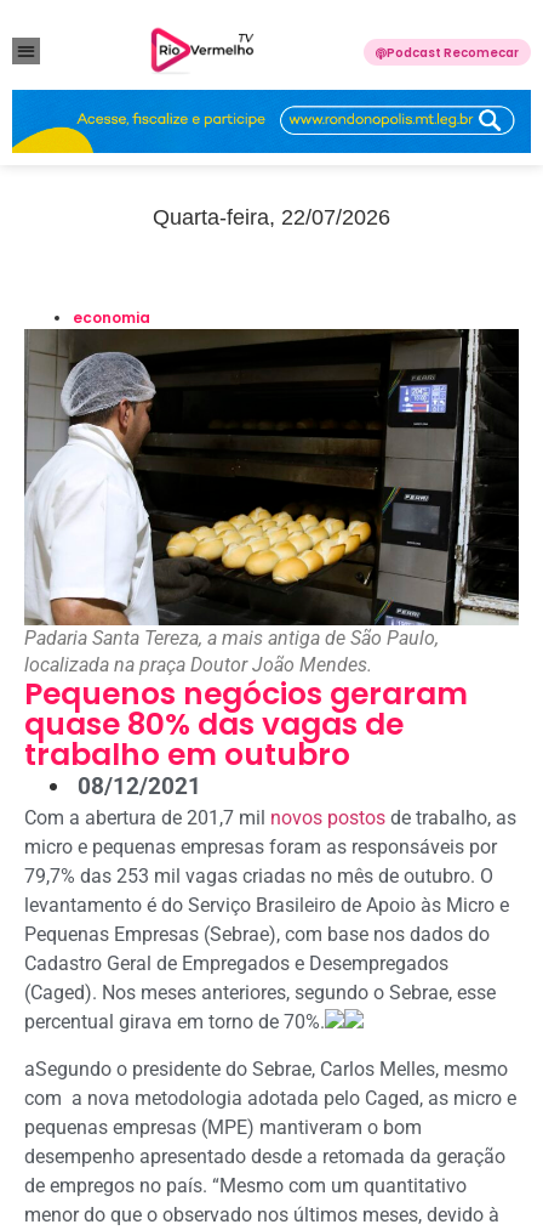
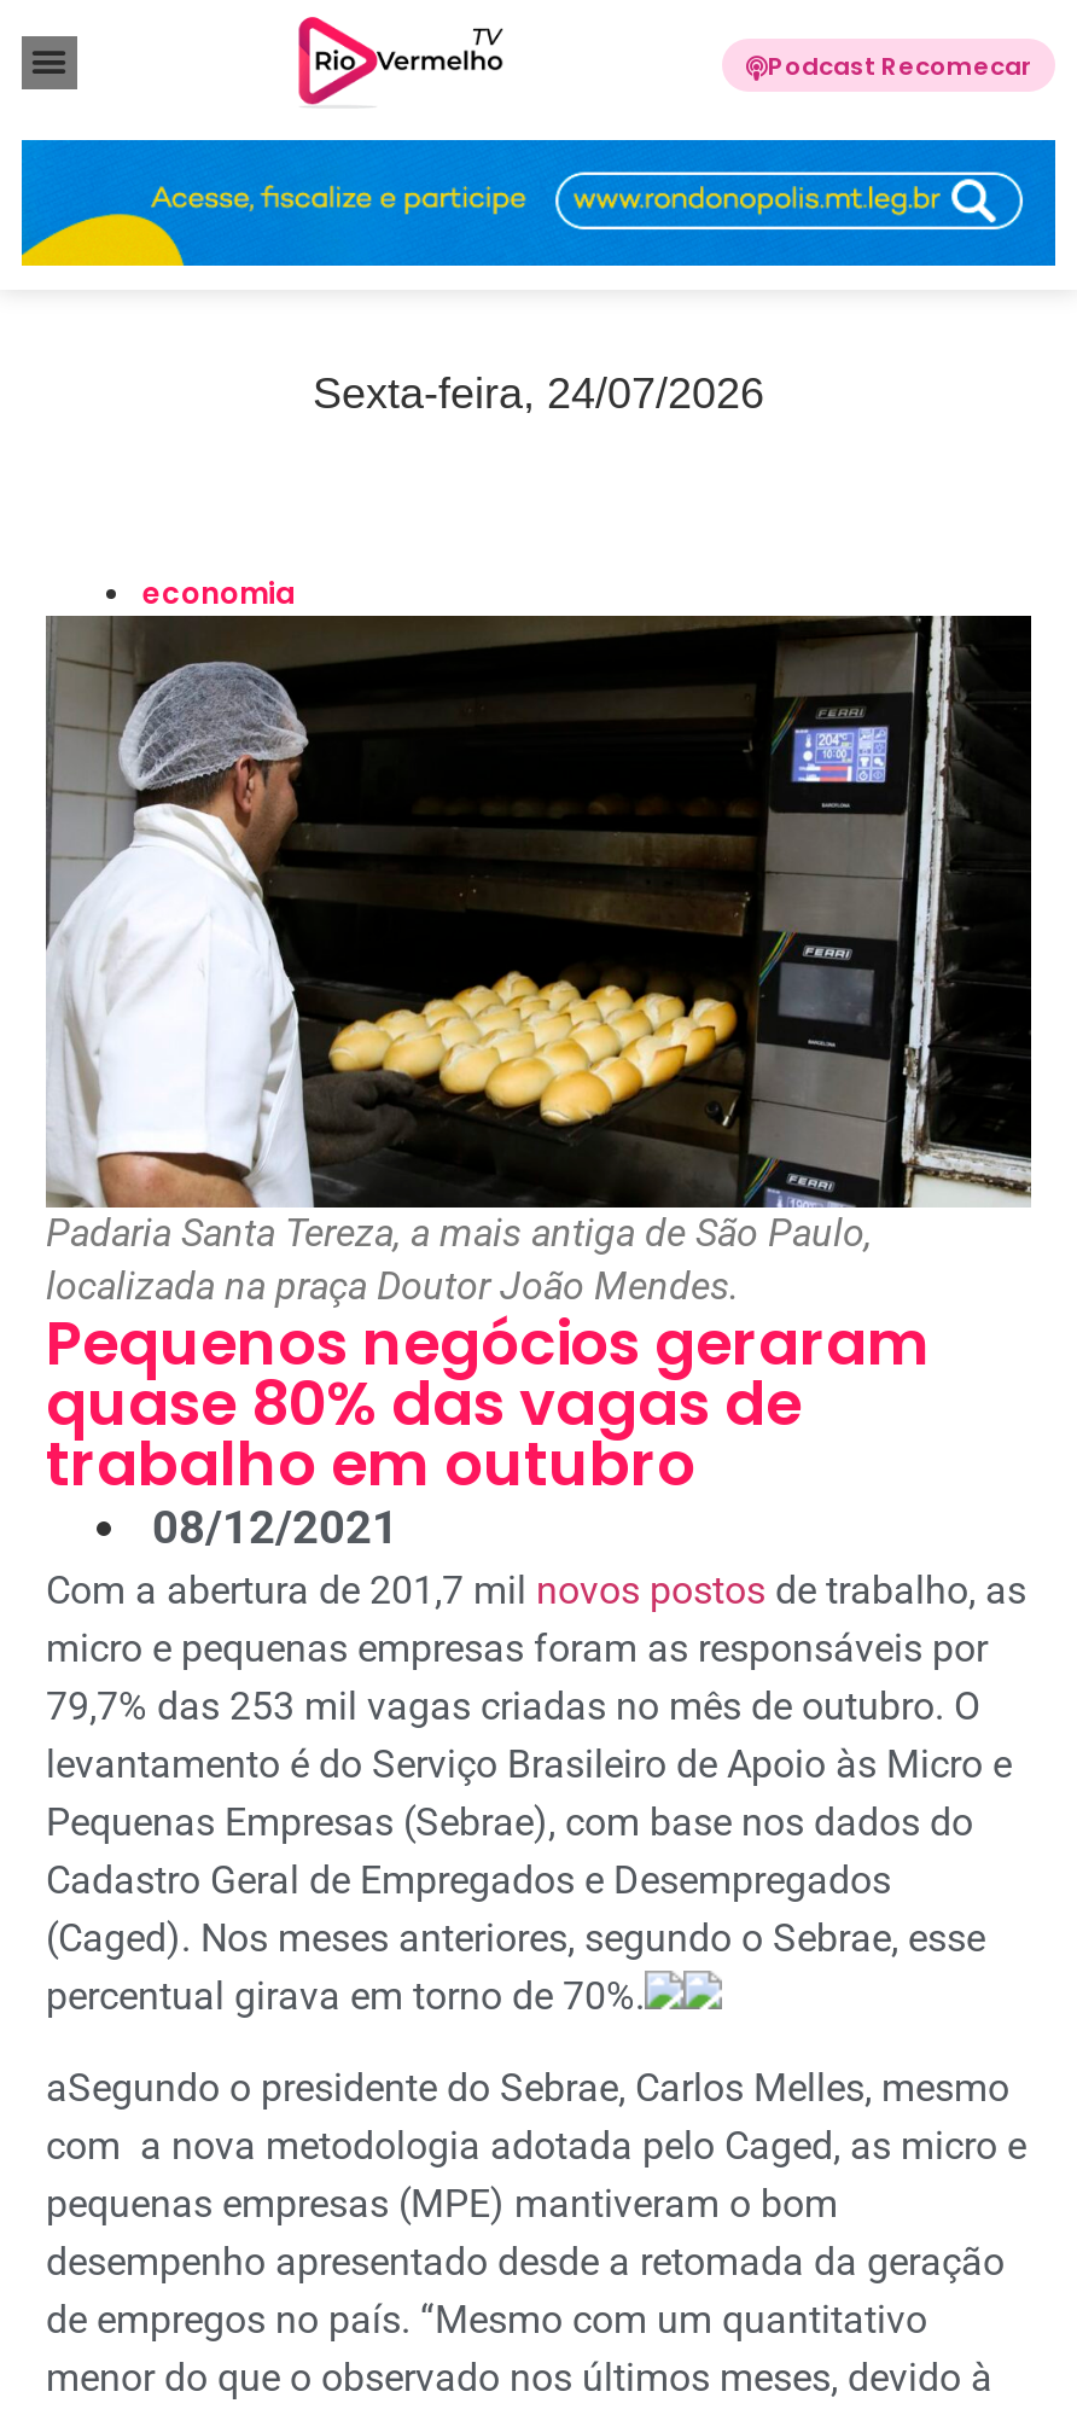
- Quarta-feira, 22/07/2026
+ Sexta-feira, 24/07/2026
